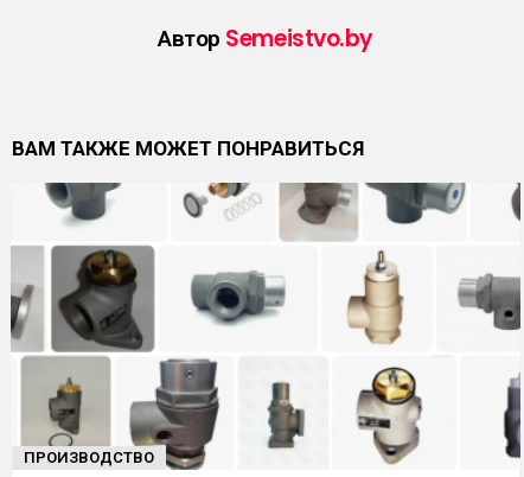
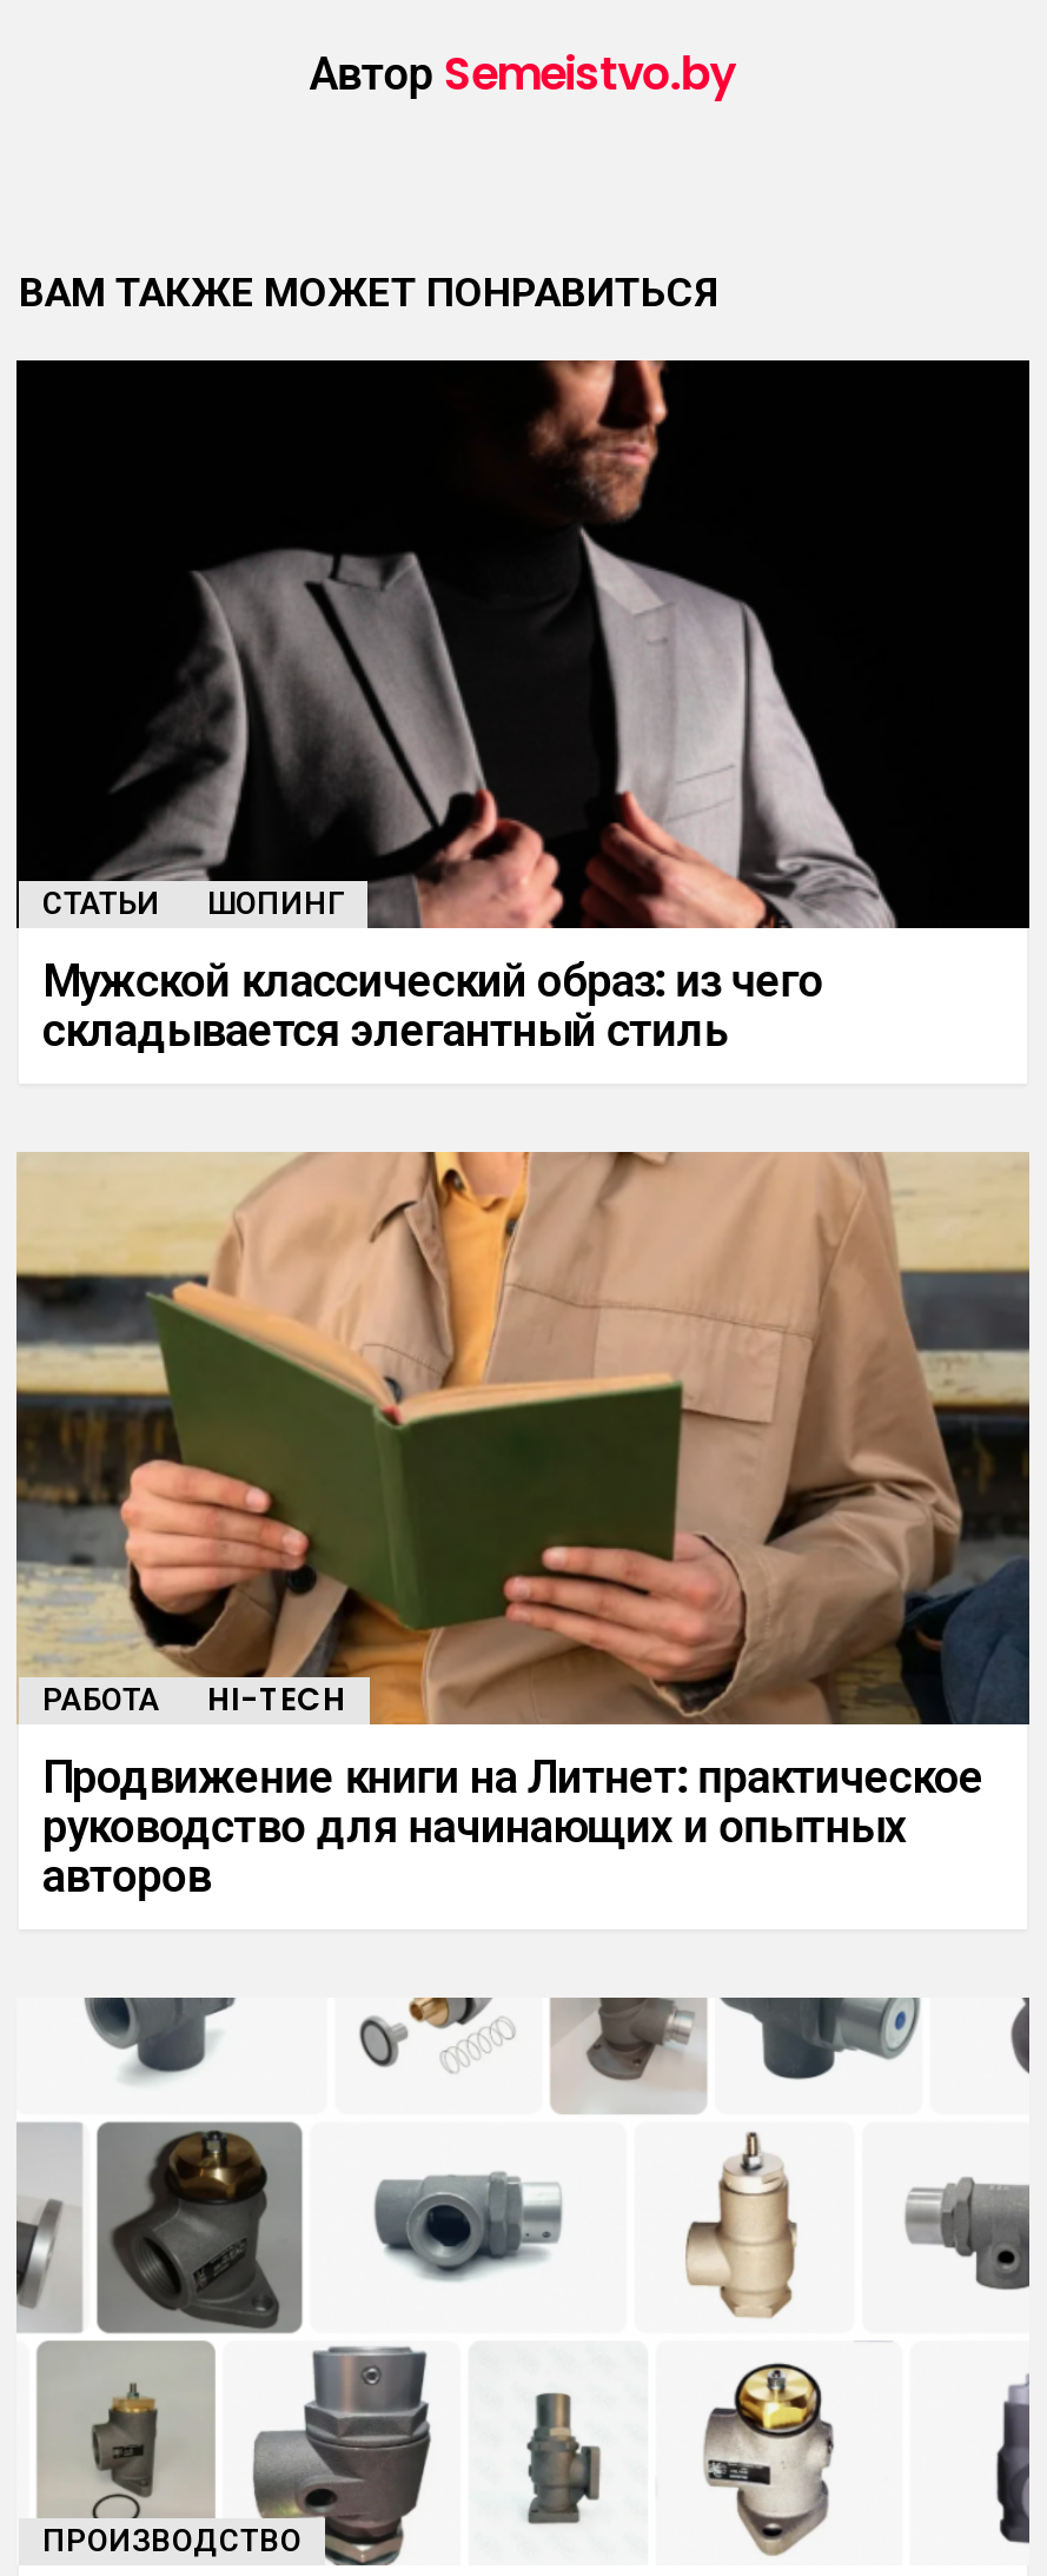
+ [image]
+ СТАТЬИ
+ ШОПИНГ
+ Мужской классический образ: из чего
+ складывается элегантный стиль

+ [image]
+ РАБОТА
+ HI-TECH
+ Продвижение книги на Литнет: практическое
+ руководство для начинающих и опытных
+ авторов
